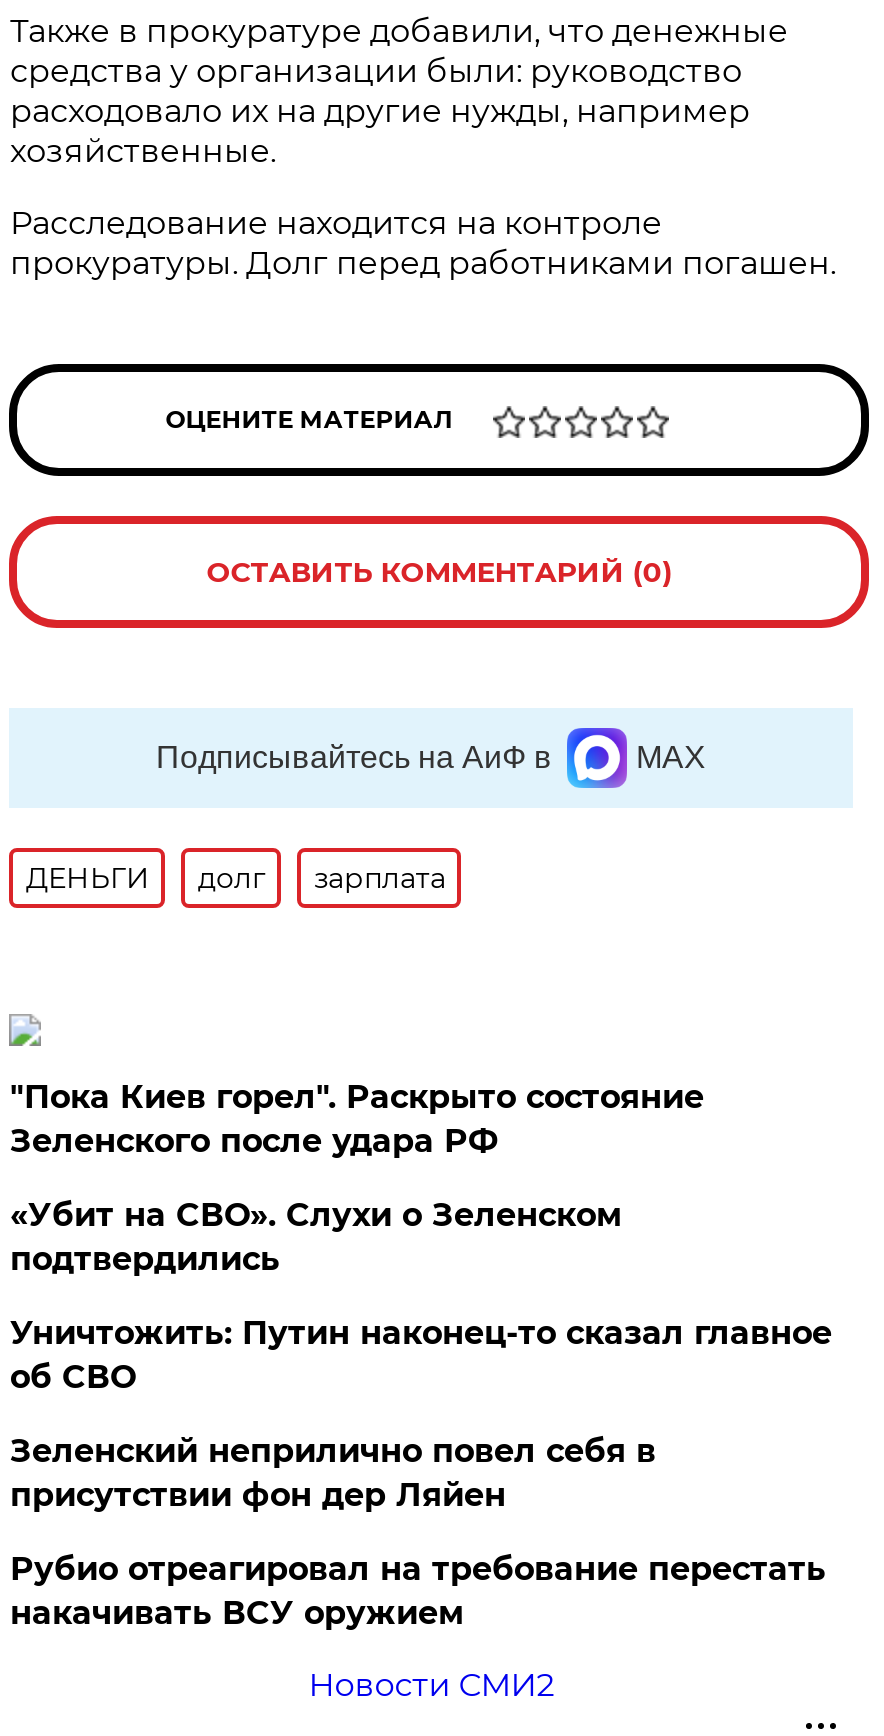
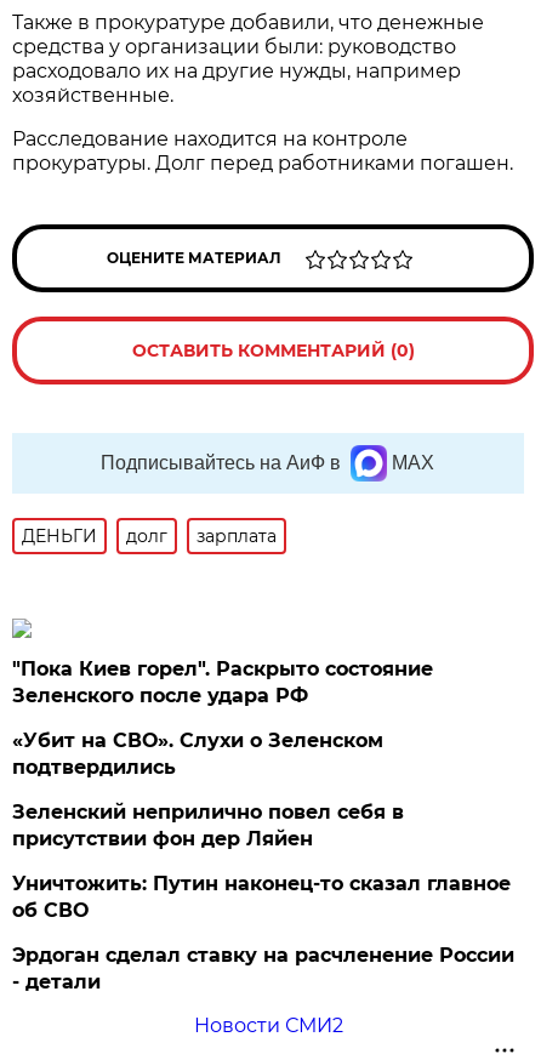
moved down: Уничтожить: Путин наконец-то сказал главное | об СВО

moved up: Зеленский неприлично повел cебя в | присутствии фон дер Ляйен

- Рубио отреагировал на требование перестать
- накачивать ВСУ оружием
+ Эрдоган сделал ставку на расчленение России
+ - детали
